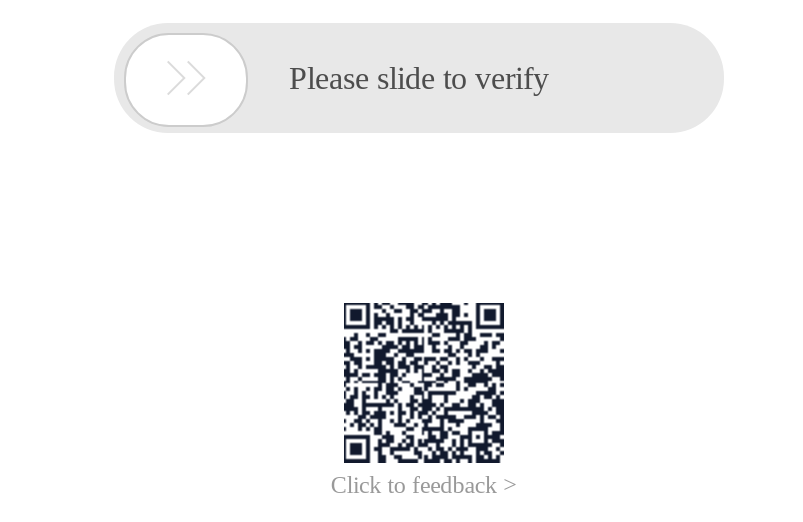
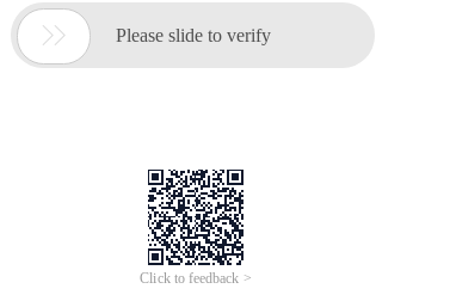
- [image]
+ [image]
